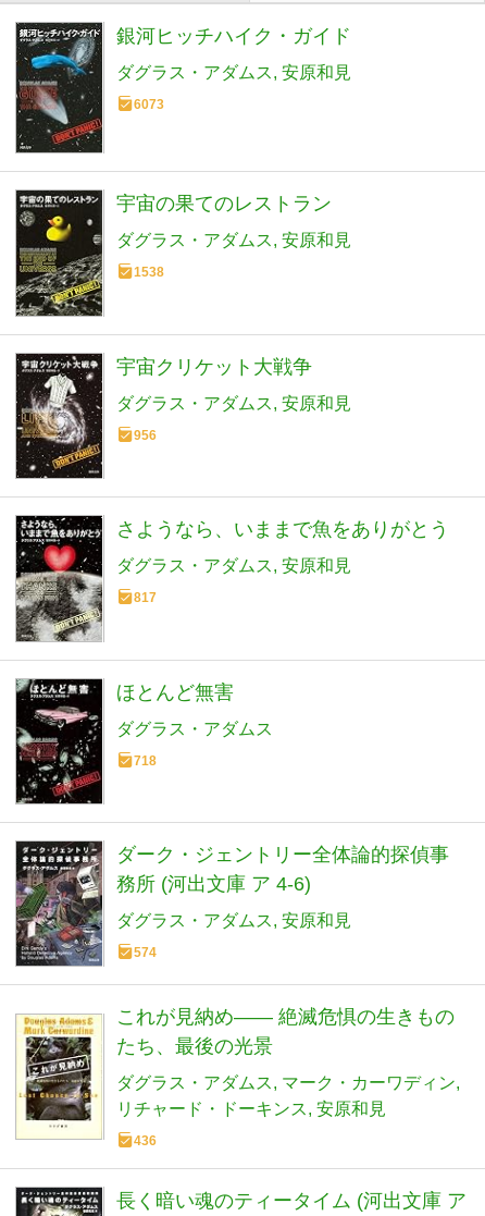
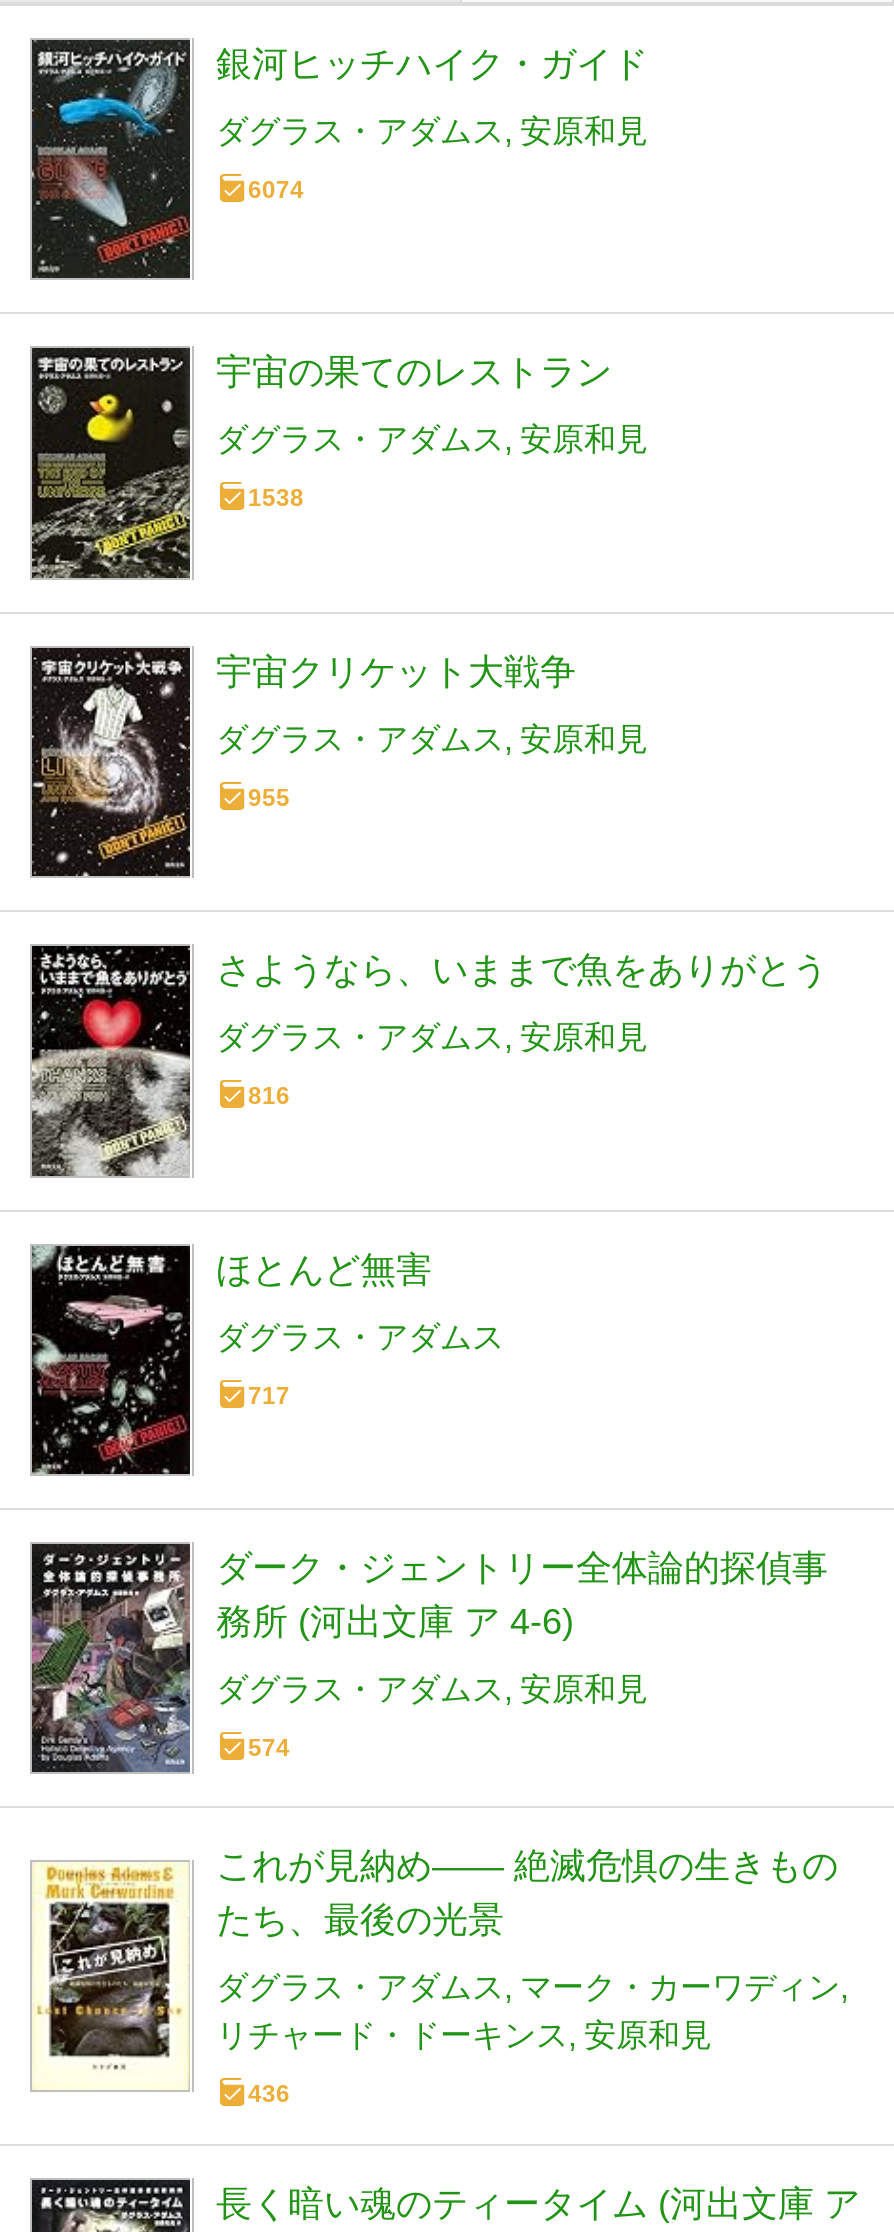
- 6073
+ 6074

- 956
+ 955

- 817
+ 816

- 718
+ 717
